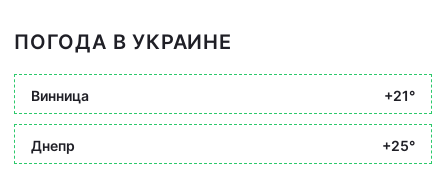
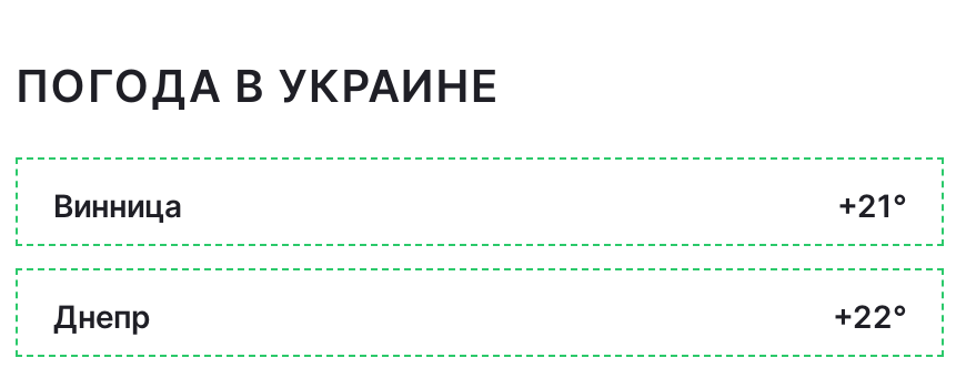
- +25°
+ +22°
